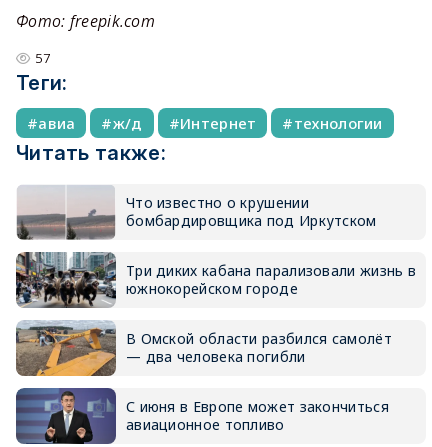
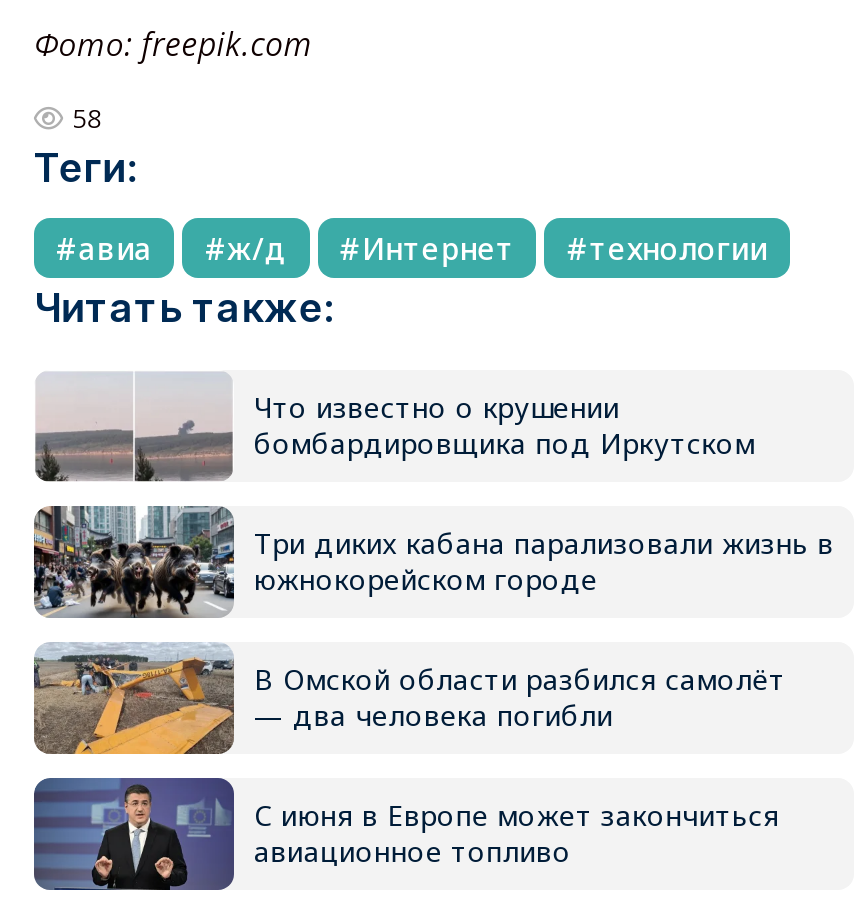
- 57
+ 58
